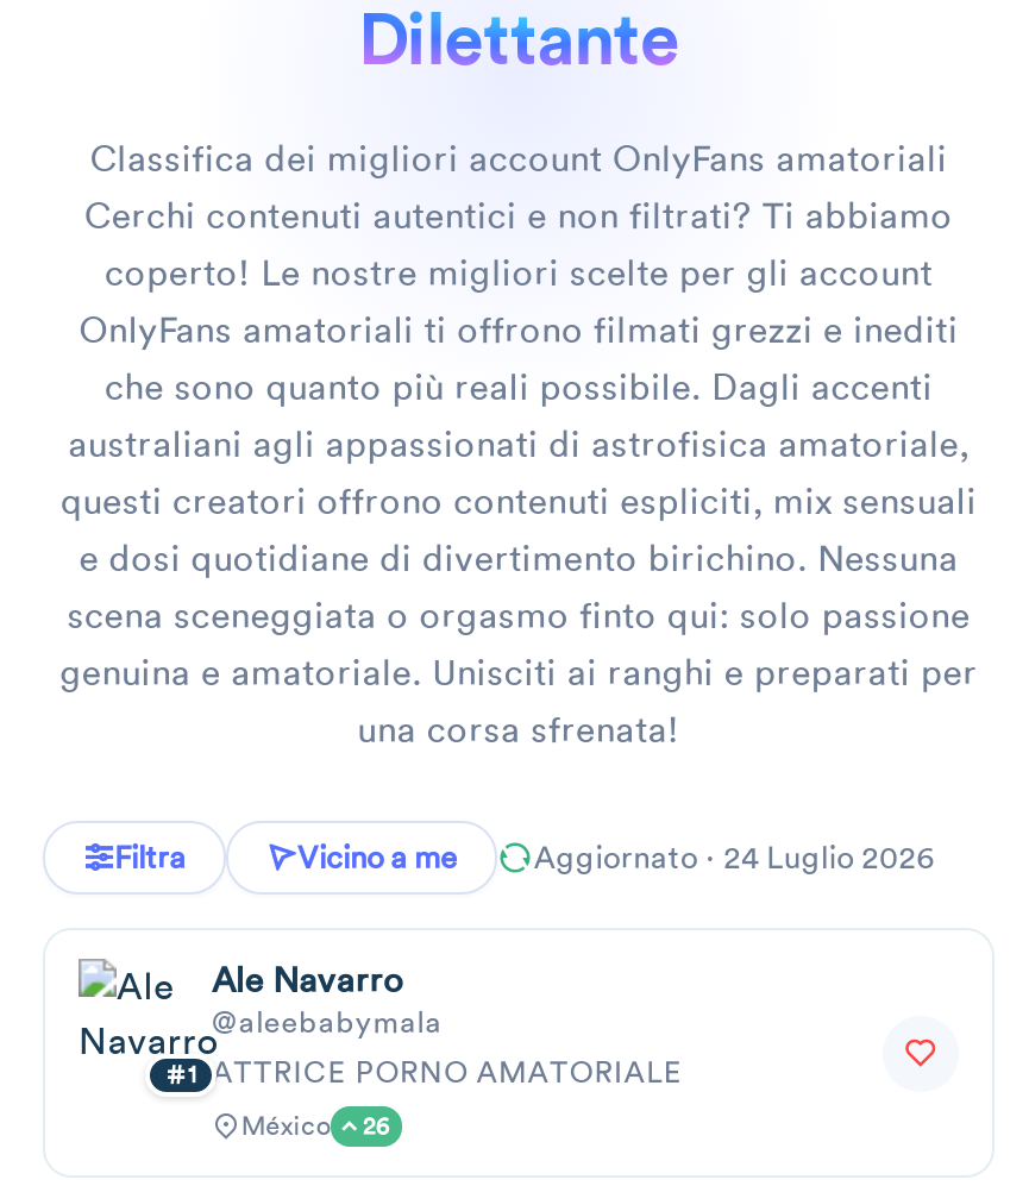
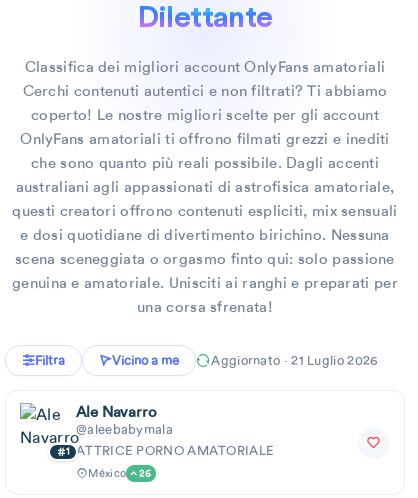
- Aggiornato · 24 Luglio 2026
+ Aggiornato · 21 Luglio 2026
